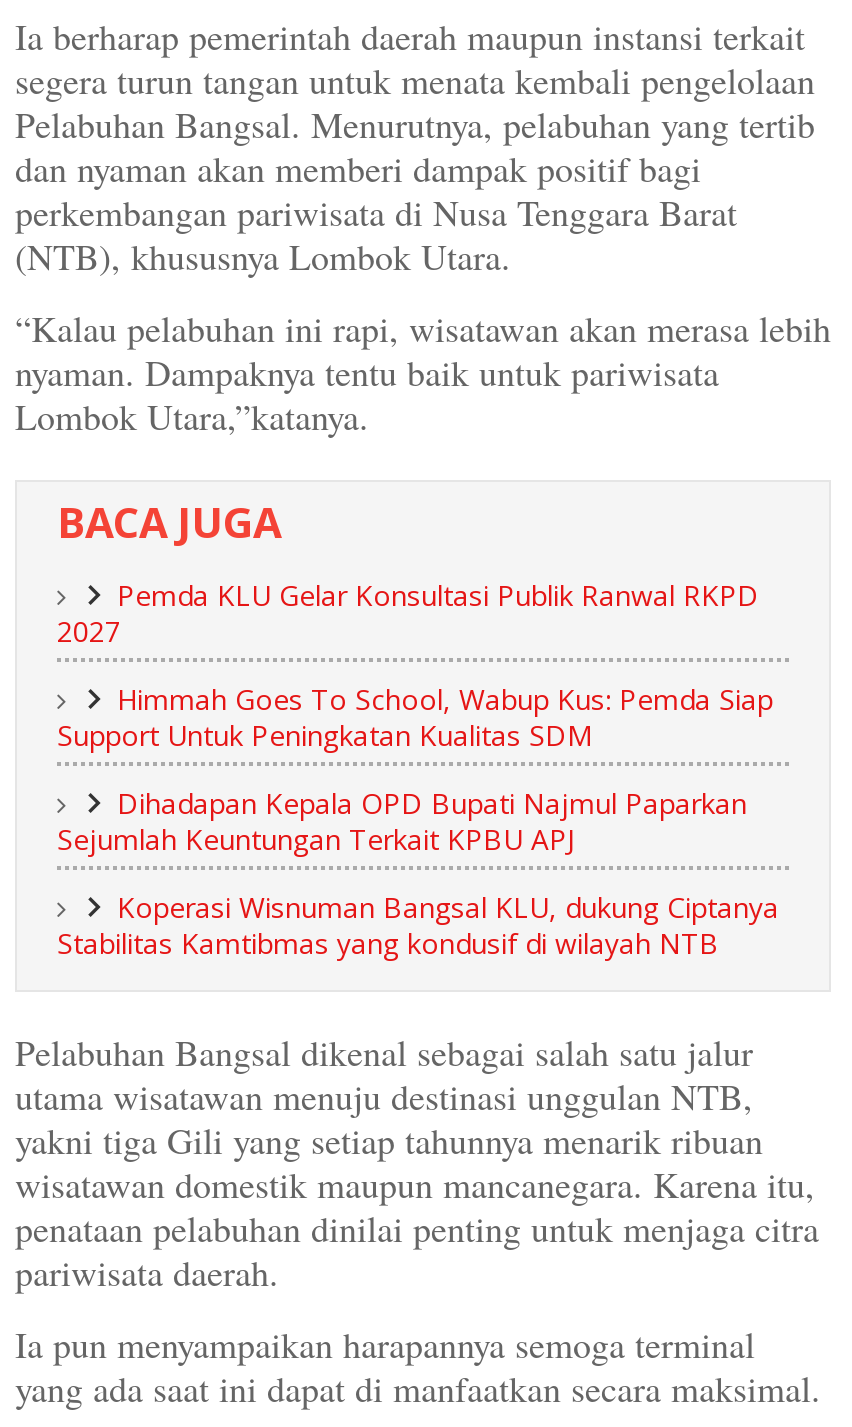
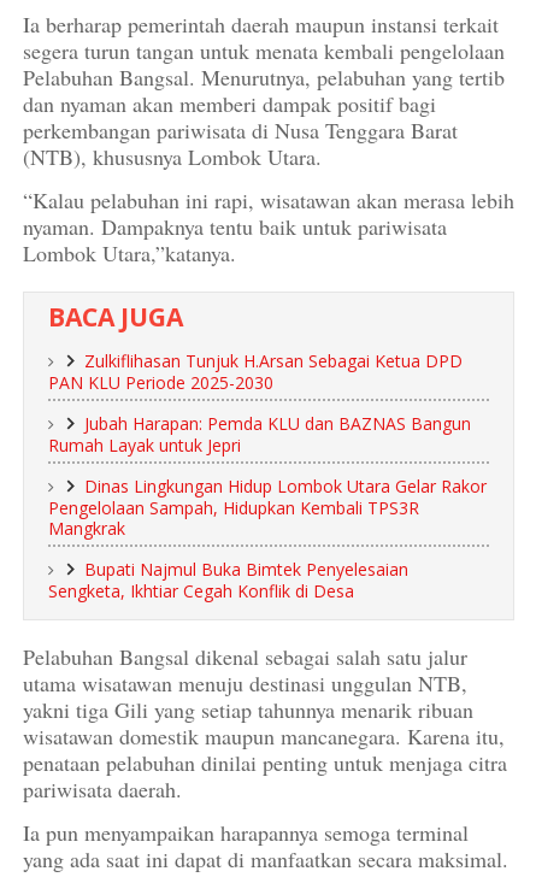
- Pemda KLU Gelar Konsultasi Publik Ranwal RKPD
- 2027
+ Zulkiflihasan Tunjuk H.Arsan Sebagai Ketua DPD
+ PAN KLU Periode 2025-2030

- Himmah Goes To School, Wabup Kus: Pemda Siap
- Support Untuk Peningkatan Kualitas SDM
+ Jubah Harapan: Pemda KLU dan BAZNAS Bangun
+ Rumah Layak untuk Jepri

- Dihadapan Kepala OPD Bupati Najmul Paparkan
- Sejumlah Keuntungan Terkait KPBU APJ
+ Dinas Lingkungan Hidup Lombok Utara Gelar Rakor
+ Pengelolaan Sampah, Hidupkan Kembali TPS3R
+ Mangkrak

- Koperasi Wisnuman Bangsal KLU, dukung Ciptanya
- Stabilitas Kamtibmas yang kondusif di wilayah NTB
+ Bupati Najmul Buka Bimtek Penyelesaian
+ Sengketa, Ikhtiar Cegah Konflik di Desa
